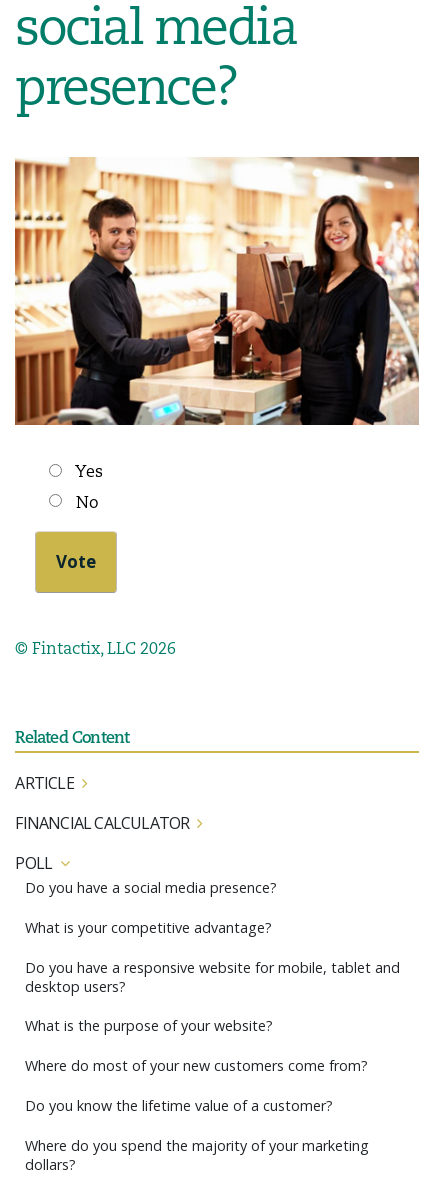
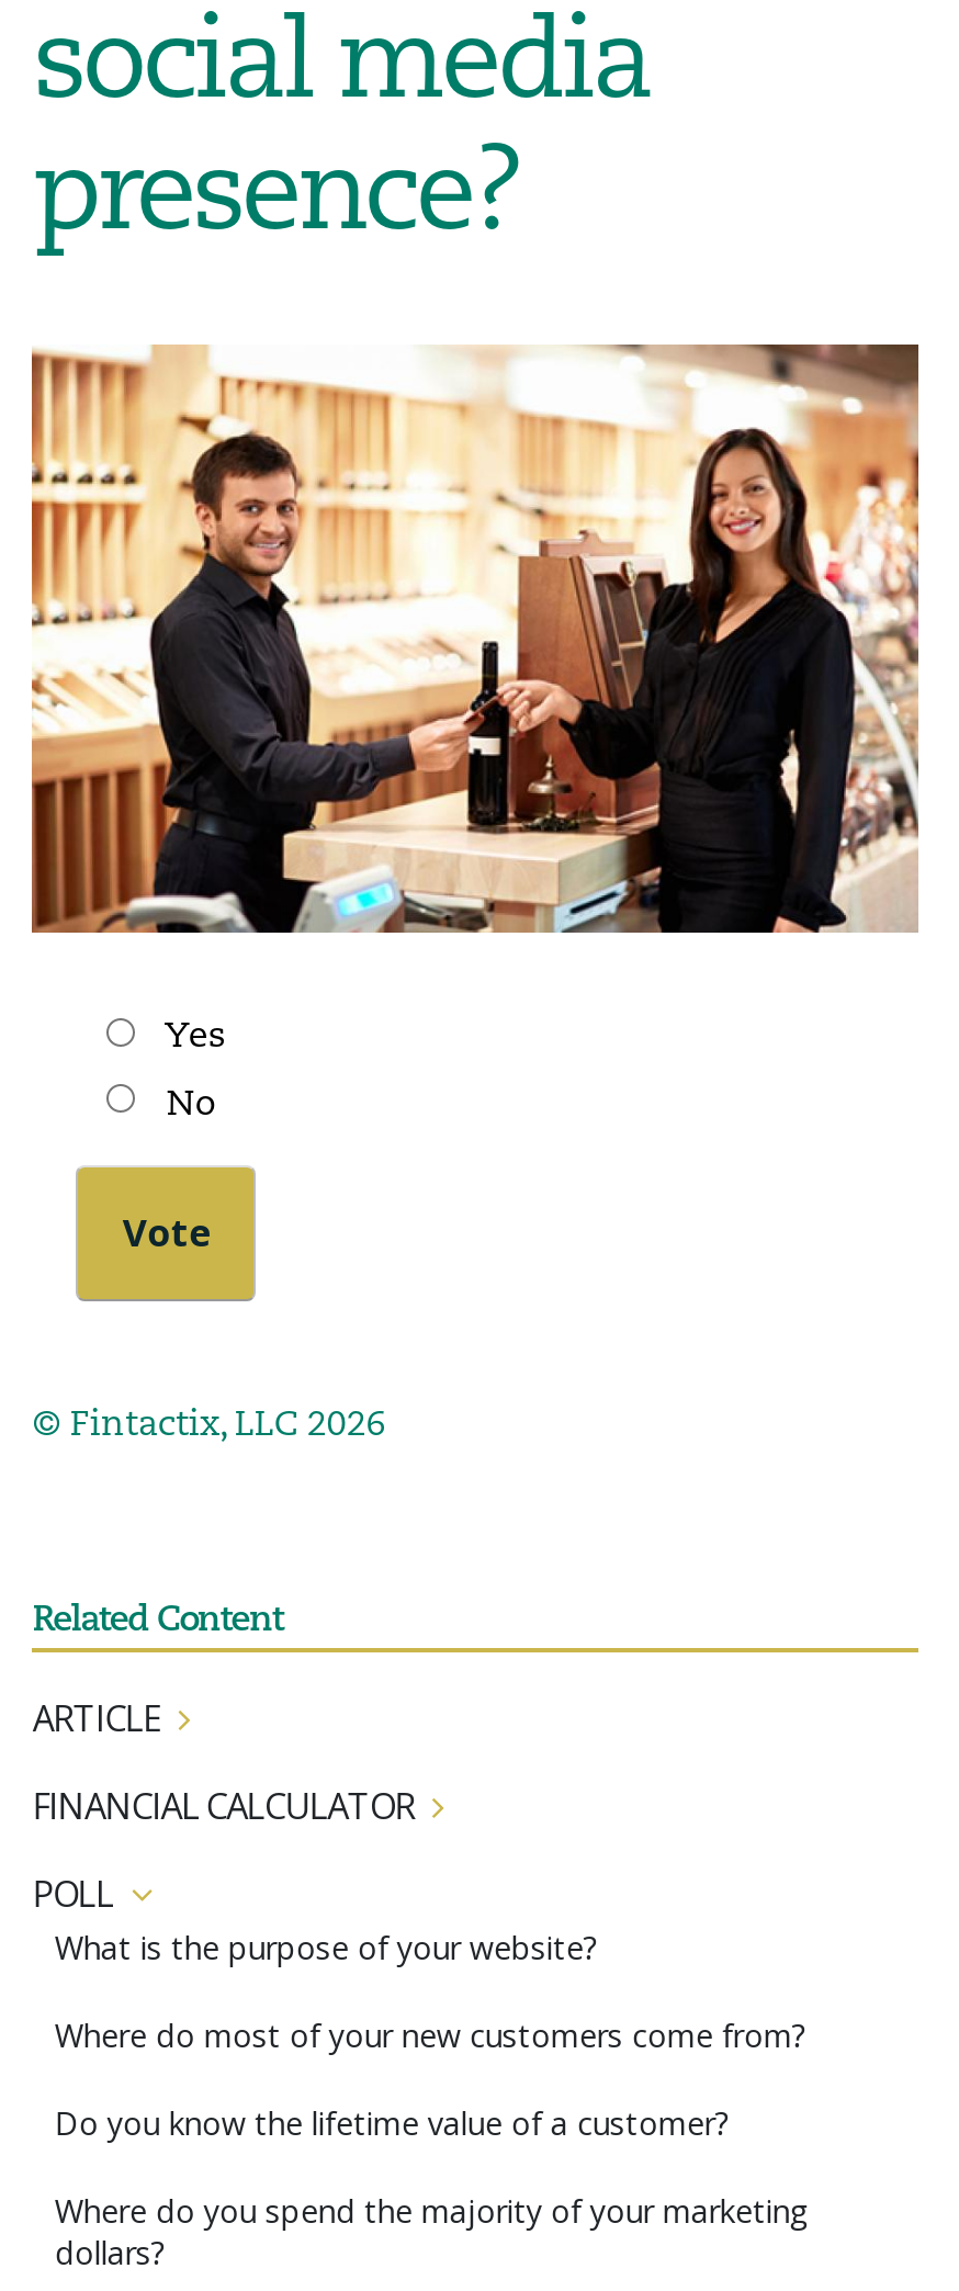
- Do you have a social media presence?
- What is your competitive advantage?
- Do you have a responsive website for mobile, tablet and
- desktop users?
